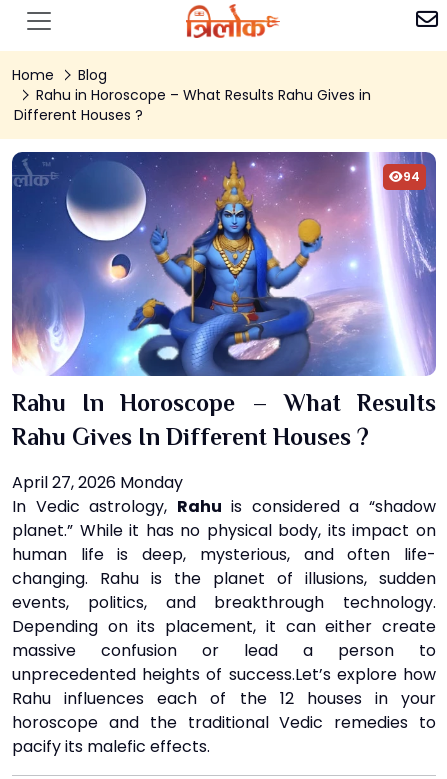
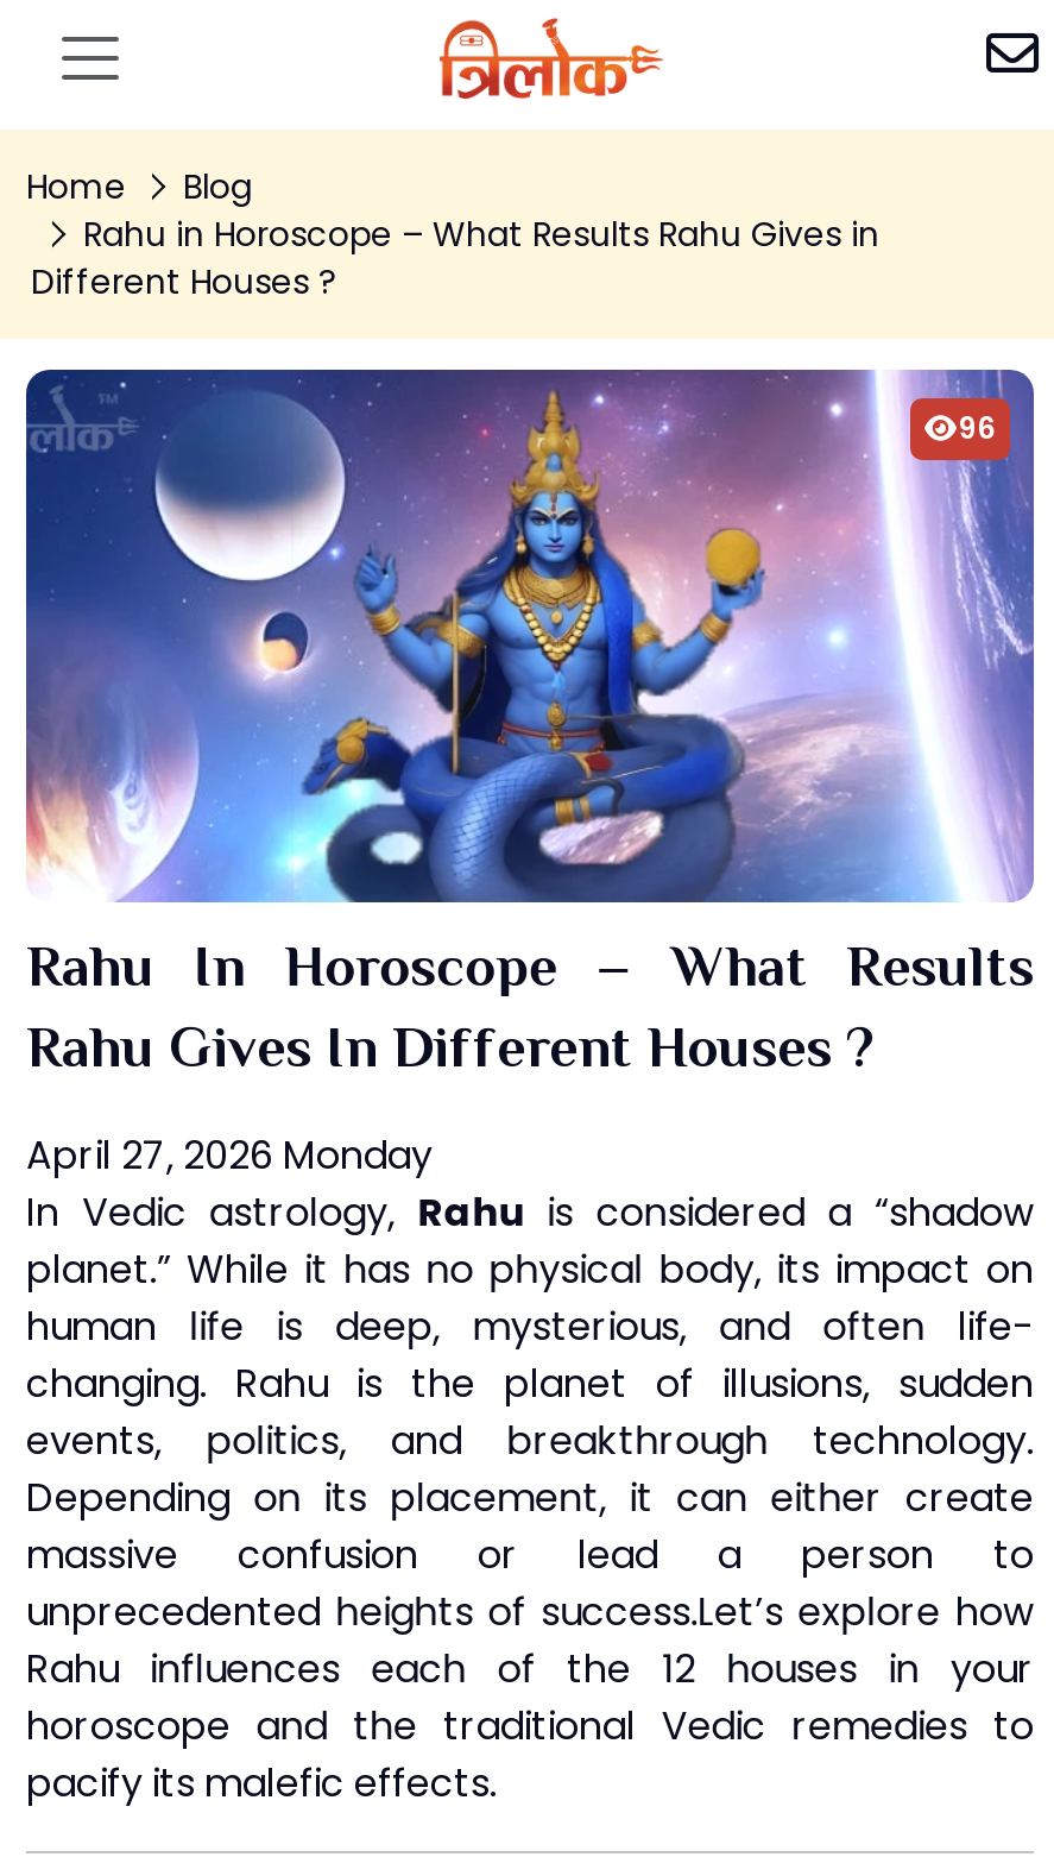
- 94
+ 96
